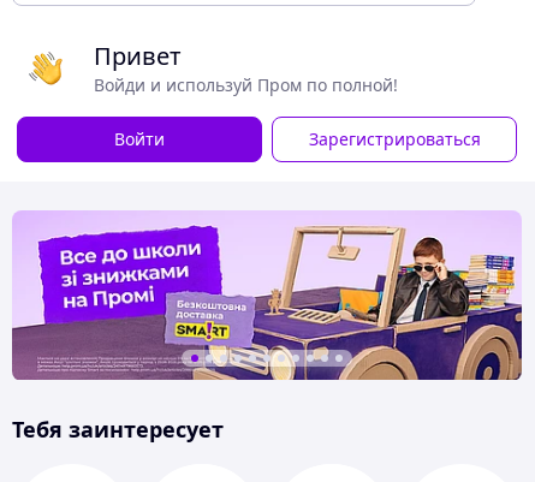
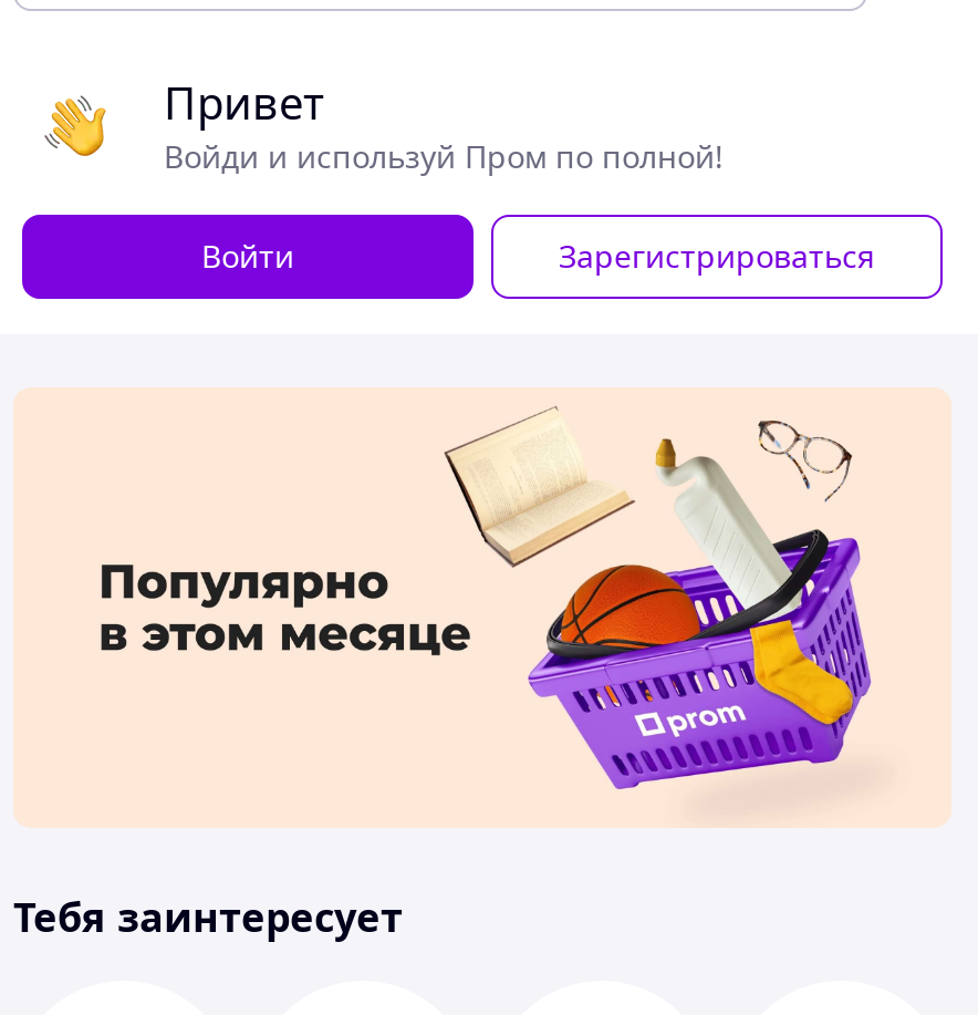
- [image]
+ [image]
